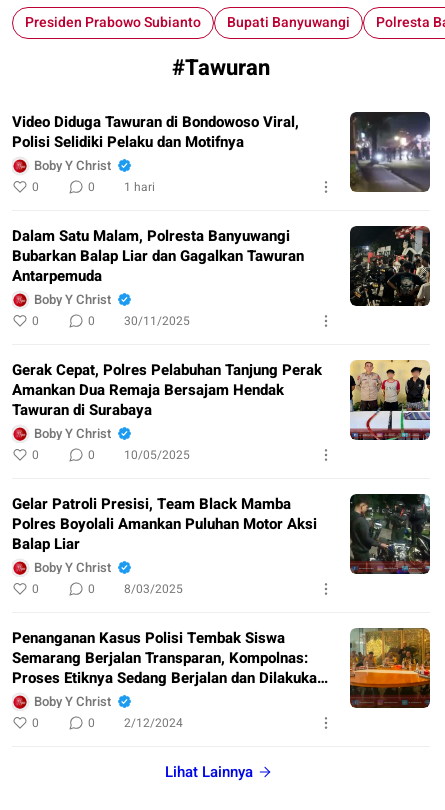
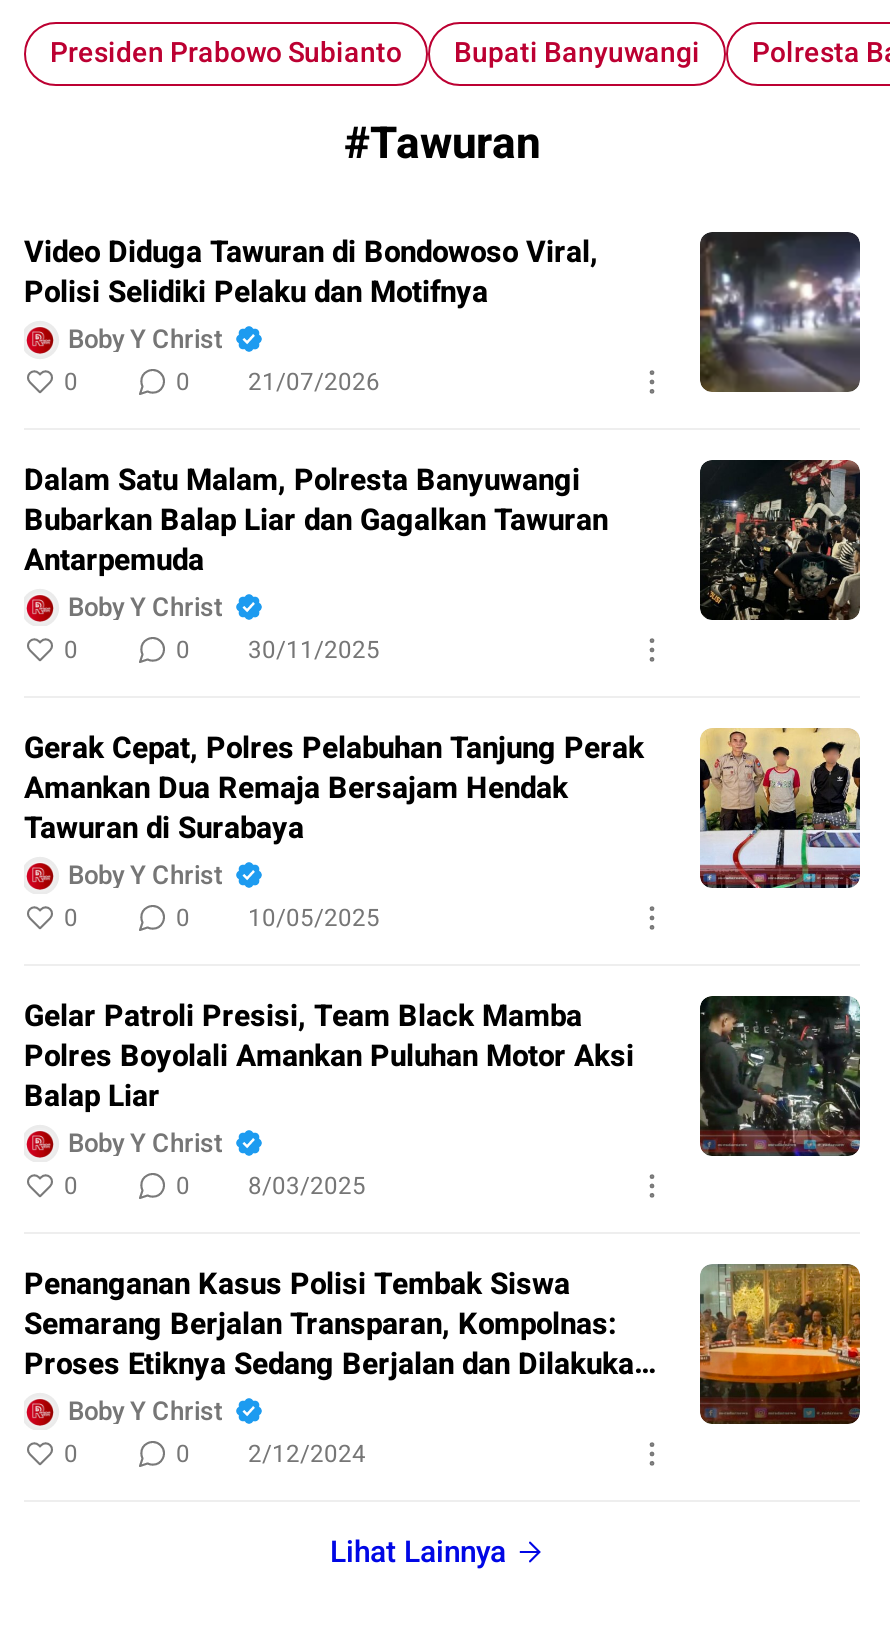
- 0 1 hari
+ 0 21/07/2026
